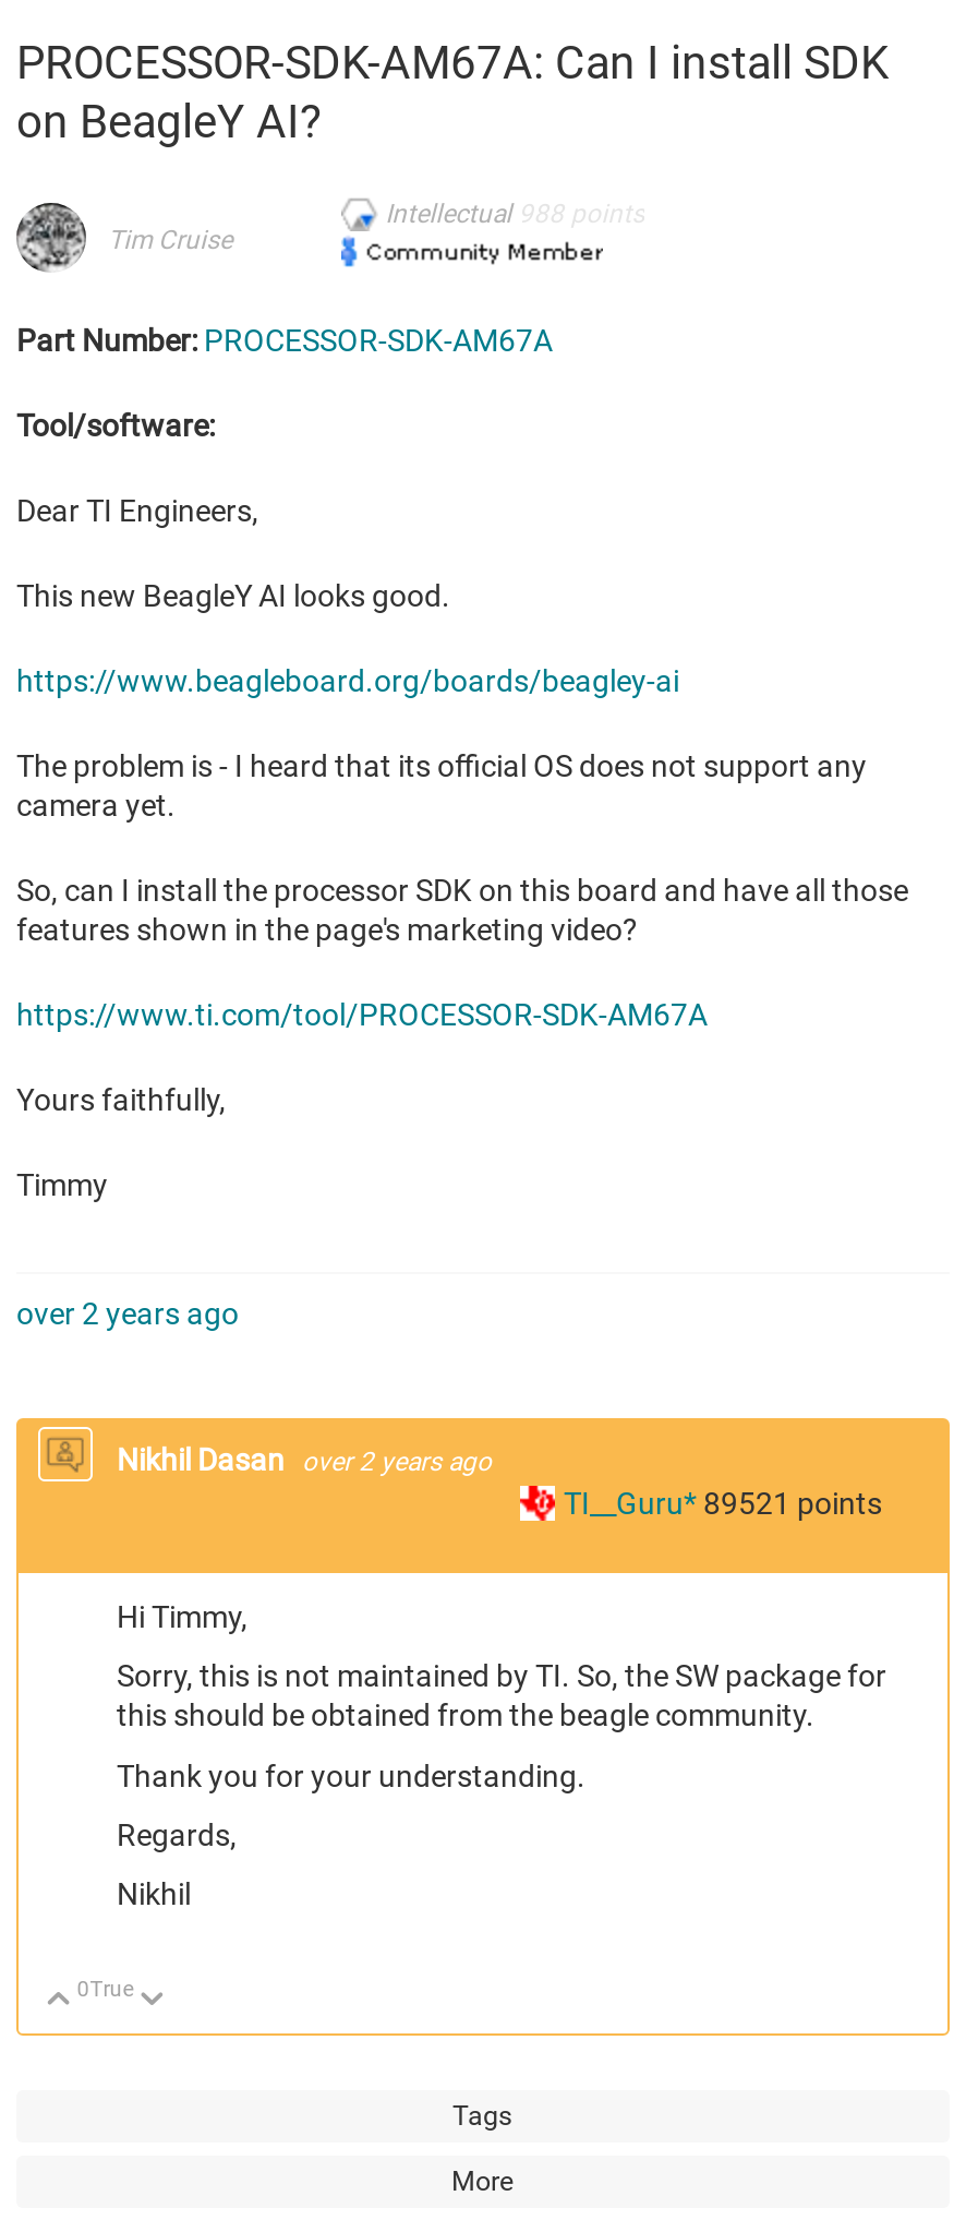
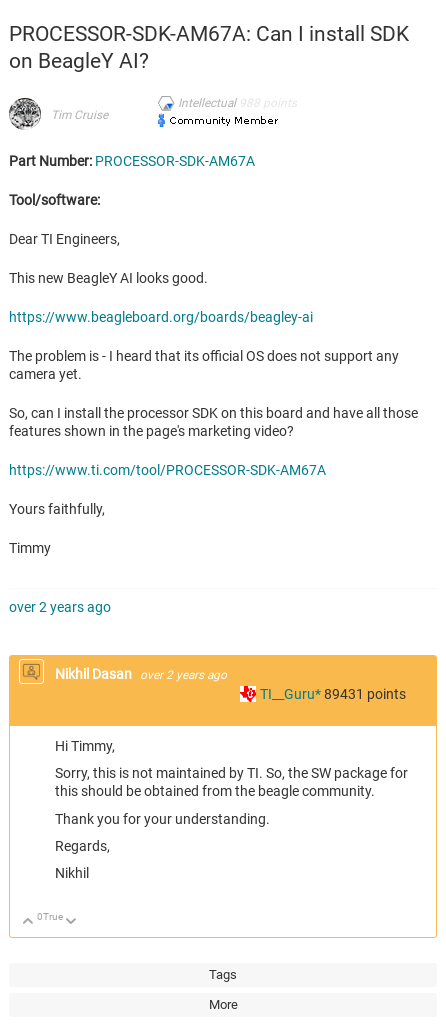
- TI__Guru* 89521 points
+ TI__Guru* 89431 points
